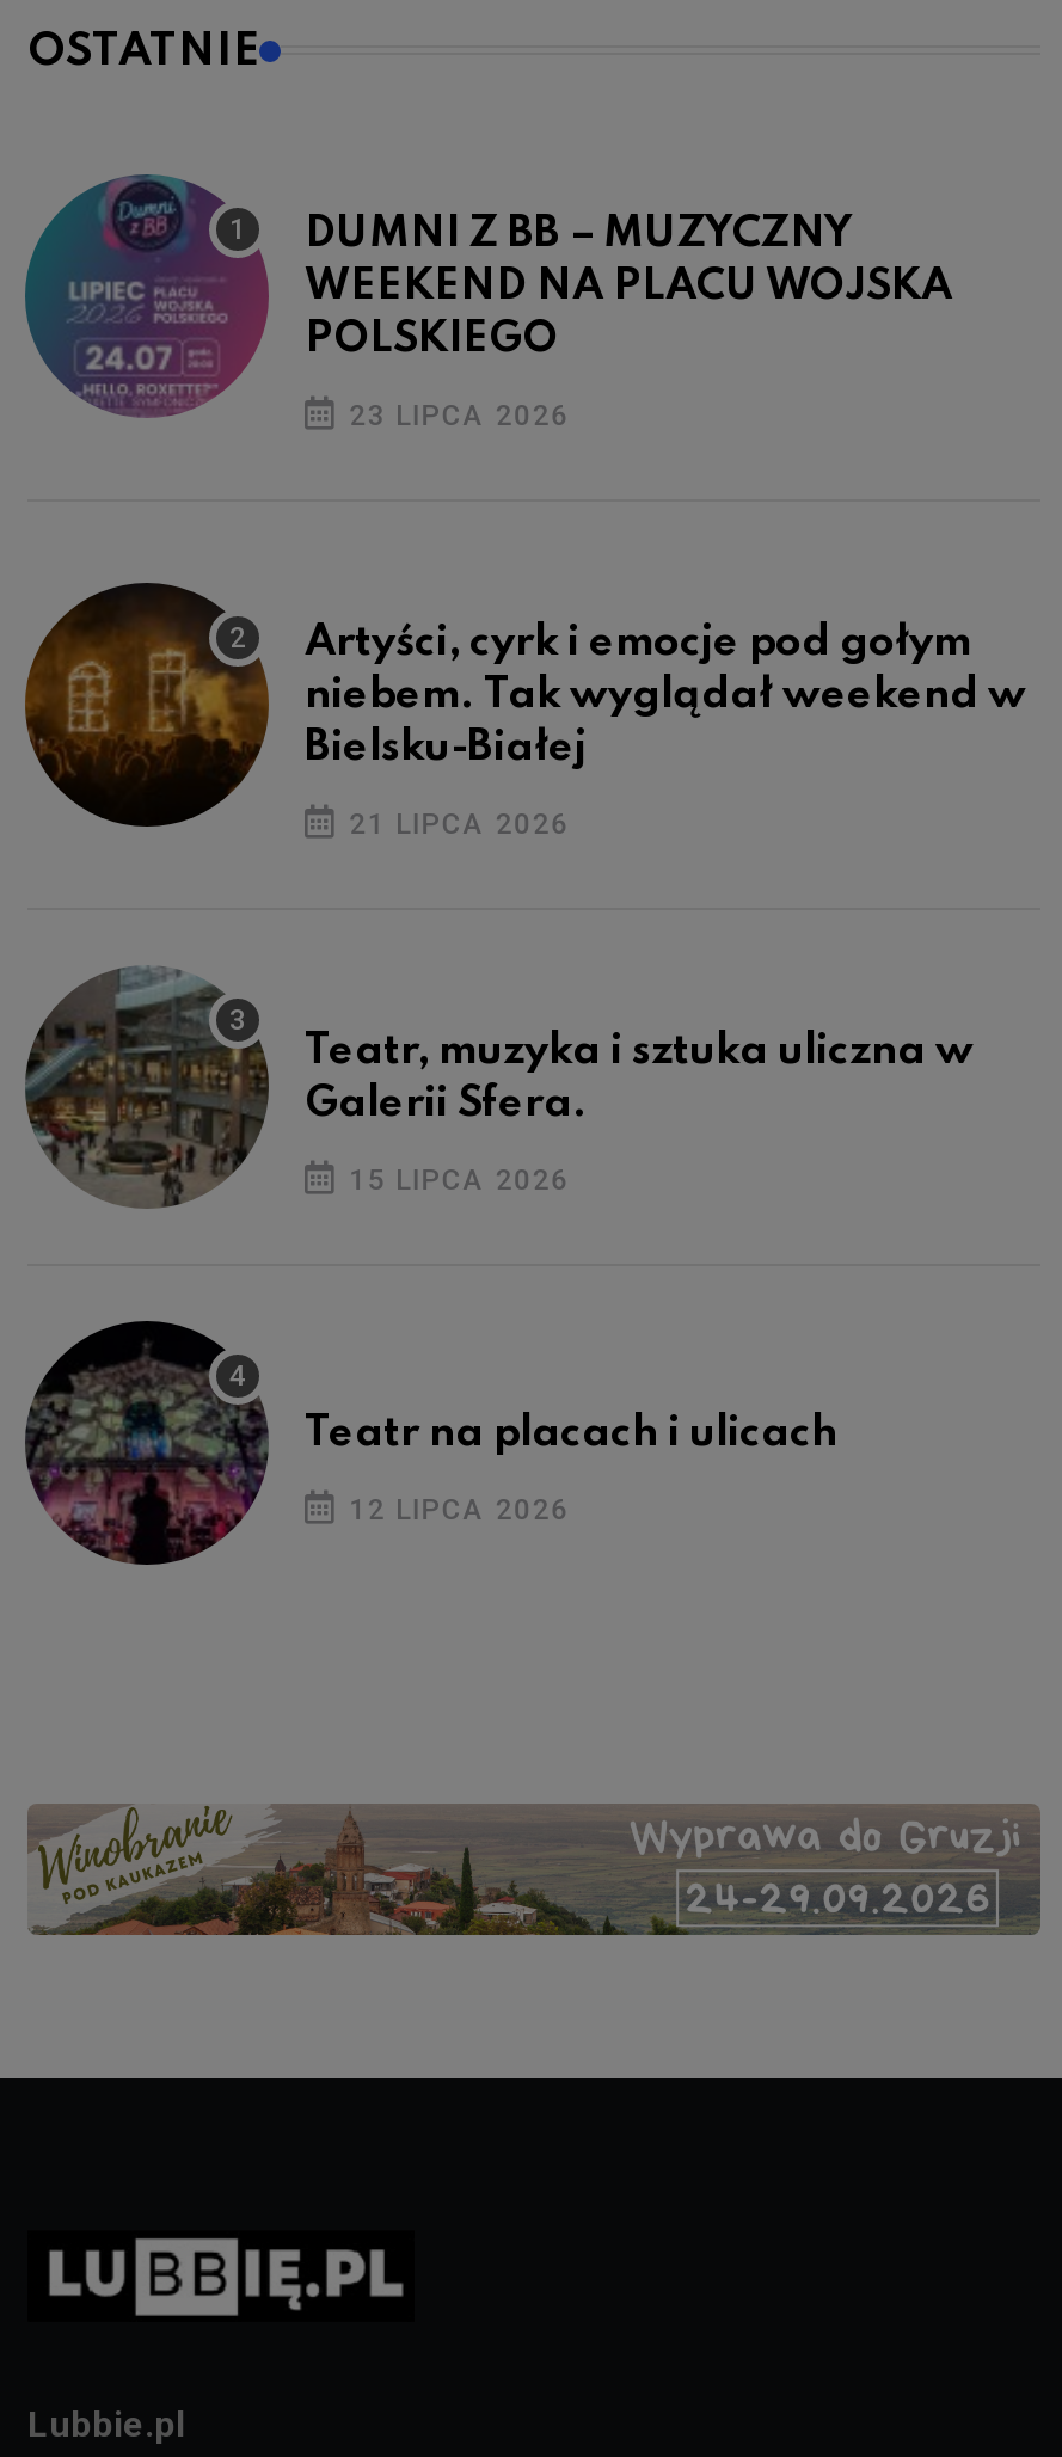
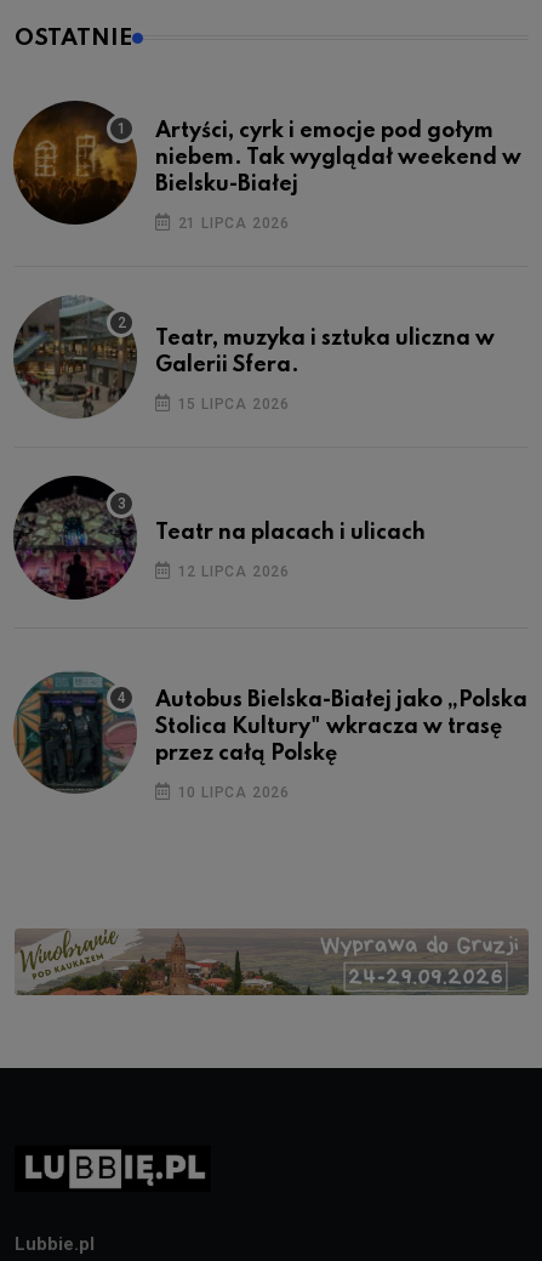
- [image]
- DUMNI Z BB – MUZYCZNY
- WEEKEND NA PLACU WOJSKA
- POLSKIEGO
- 23 LIPCA 2026

moved up: [image] | Artyści, cyrk i emocje pod gołym | niebem. Tak wyglądał weekend w | ... | Teatr na placach i ulicach | 12 LIPCA 2026

+ [image]
+ Autobus Bielska-Białej jako „Polska
+ Stolica Kultury" wkracza w trasę
+ przez całą Polskę
+ 10 LIPCA 2026
